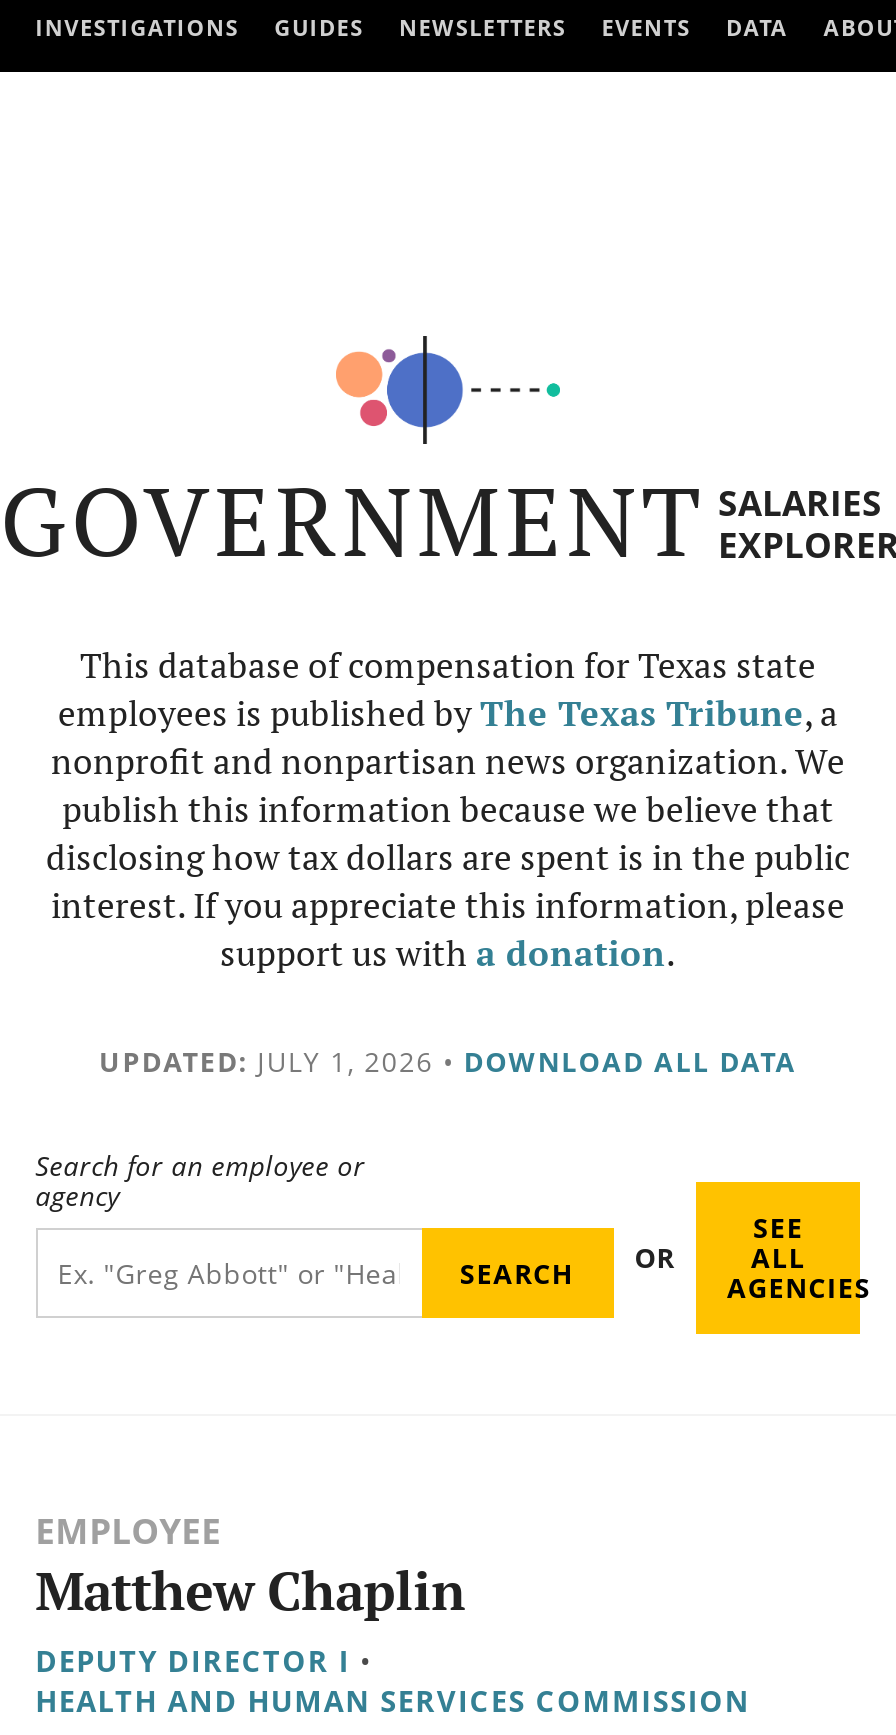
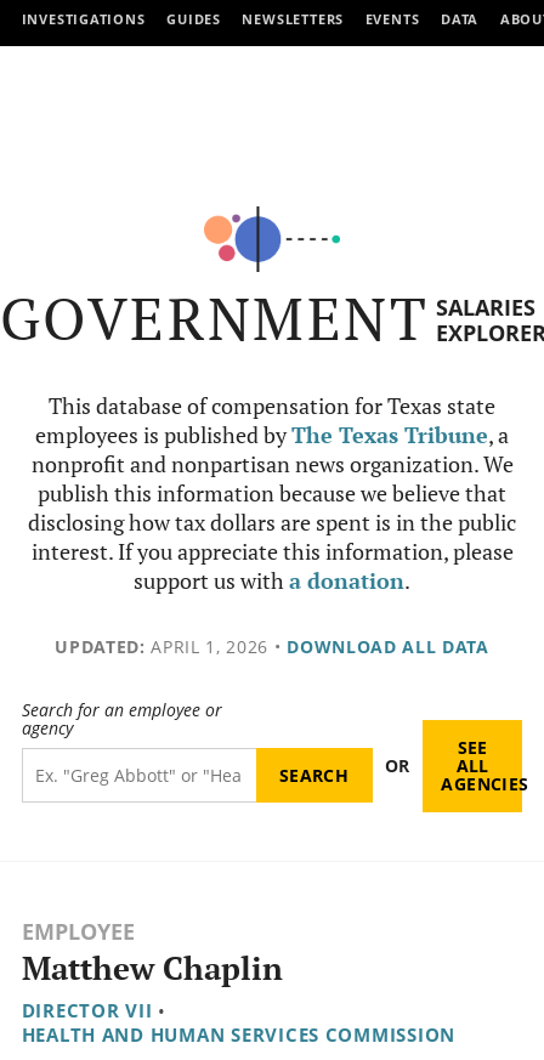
- UPDATED: JULY 1, 2026 • DOWNLOAD ALL DATA
+ UPDATED: APRIL 1, 2026 • DOWNLOAD ALL DATA

- DEPUTY DIRECTOR I •
+ DIRECTOR VII •
